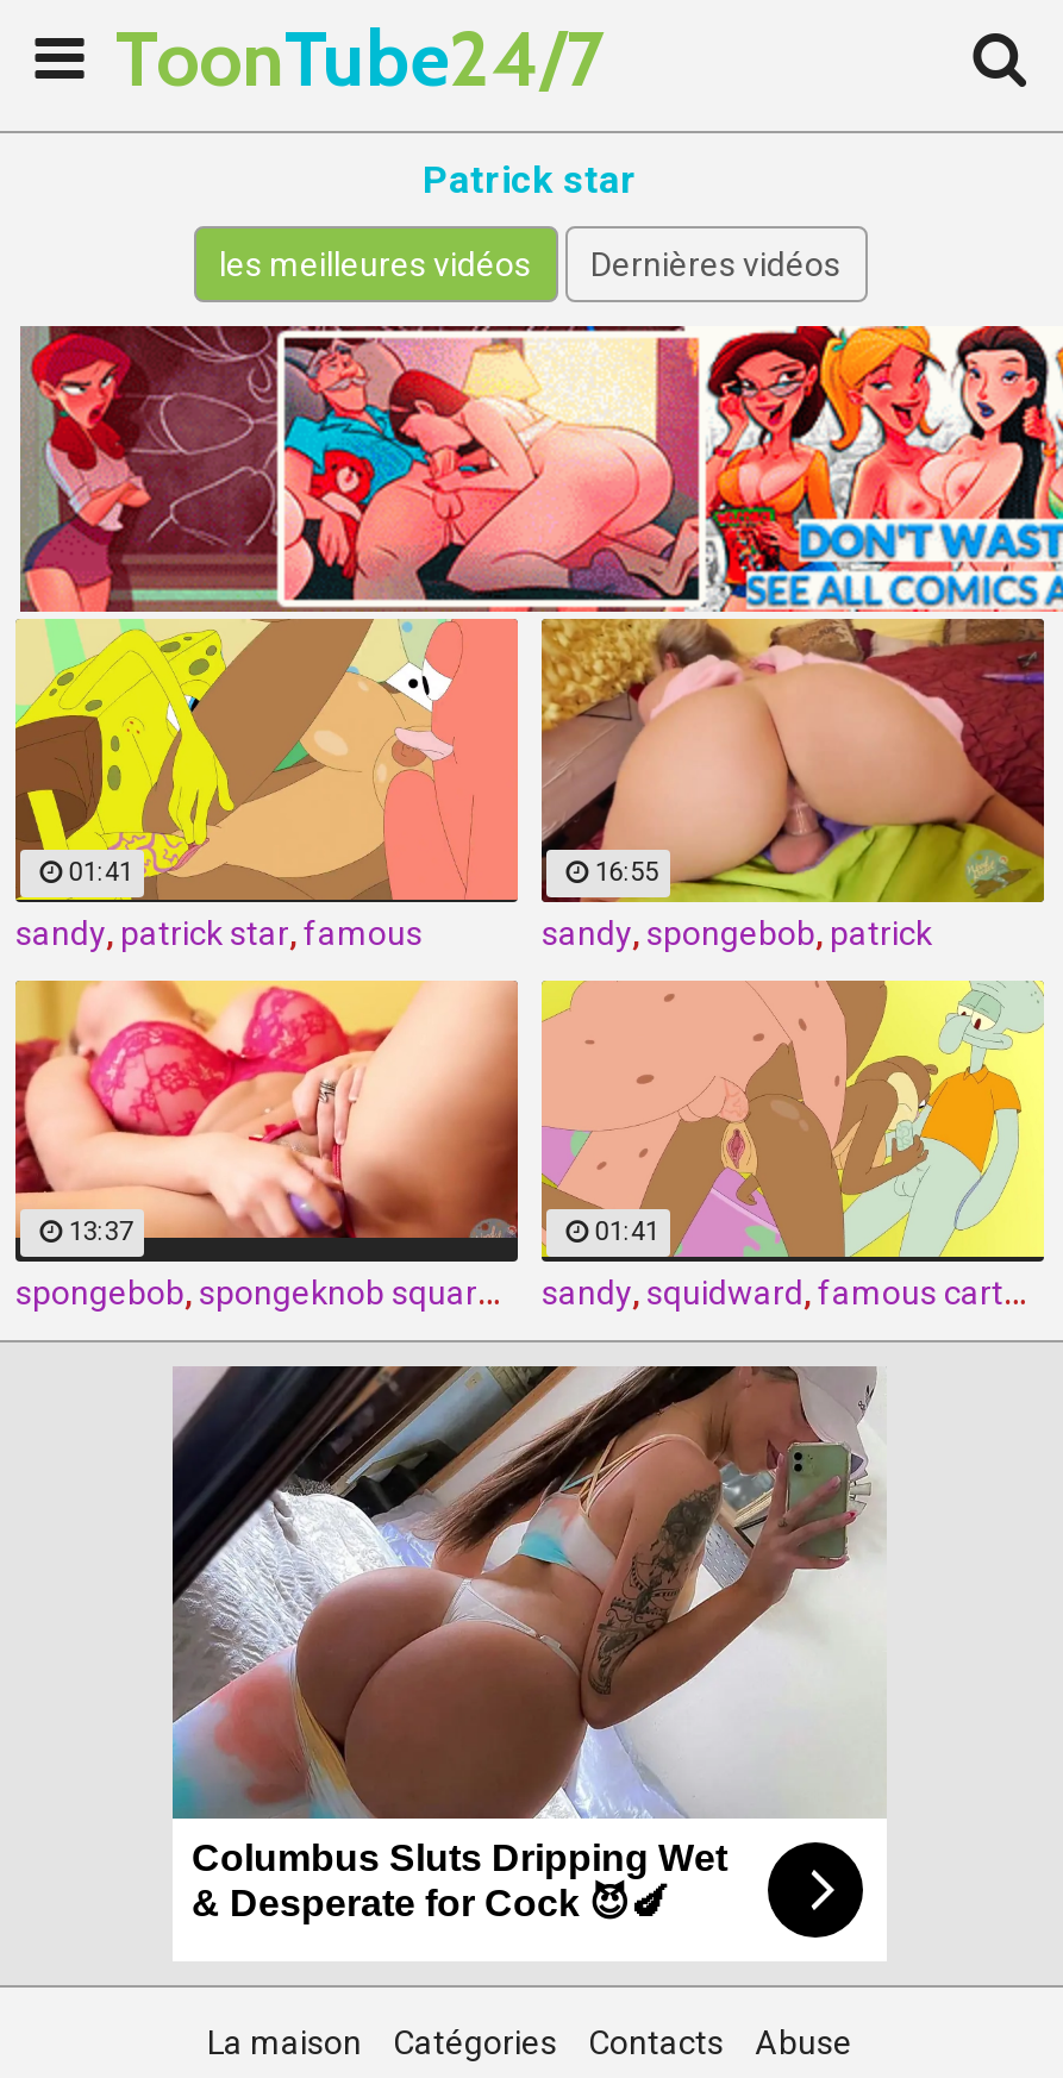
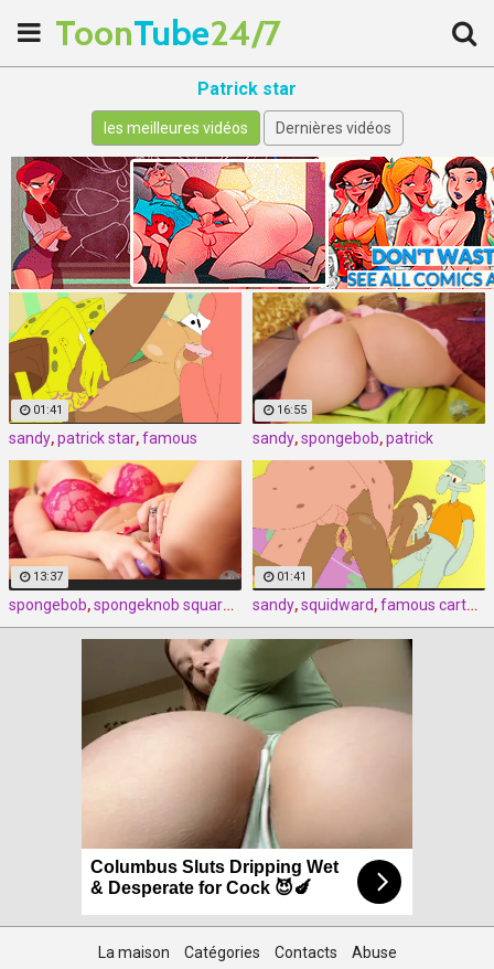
- [image]
+ [image]
